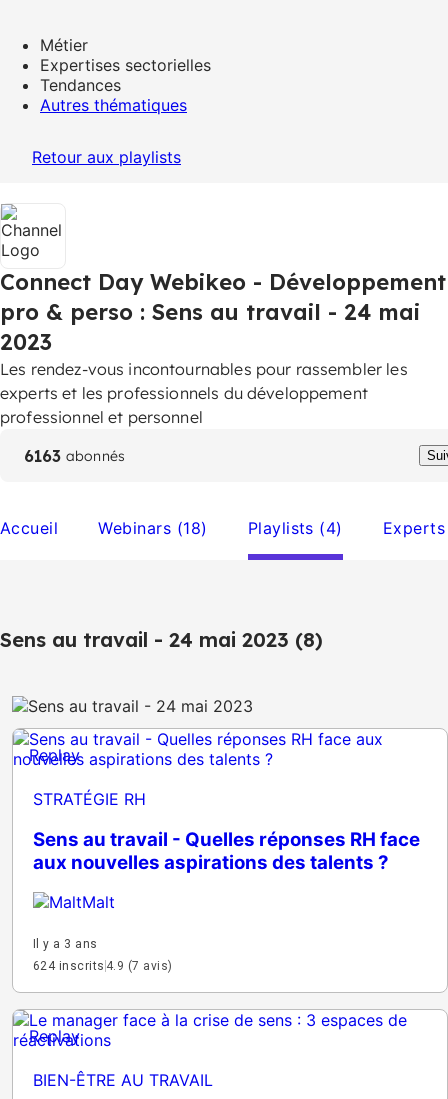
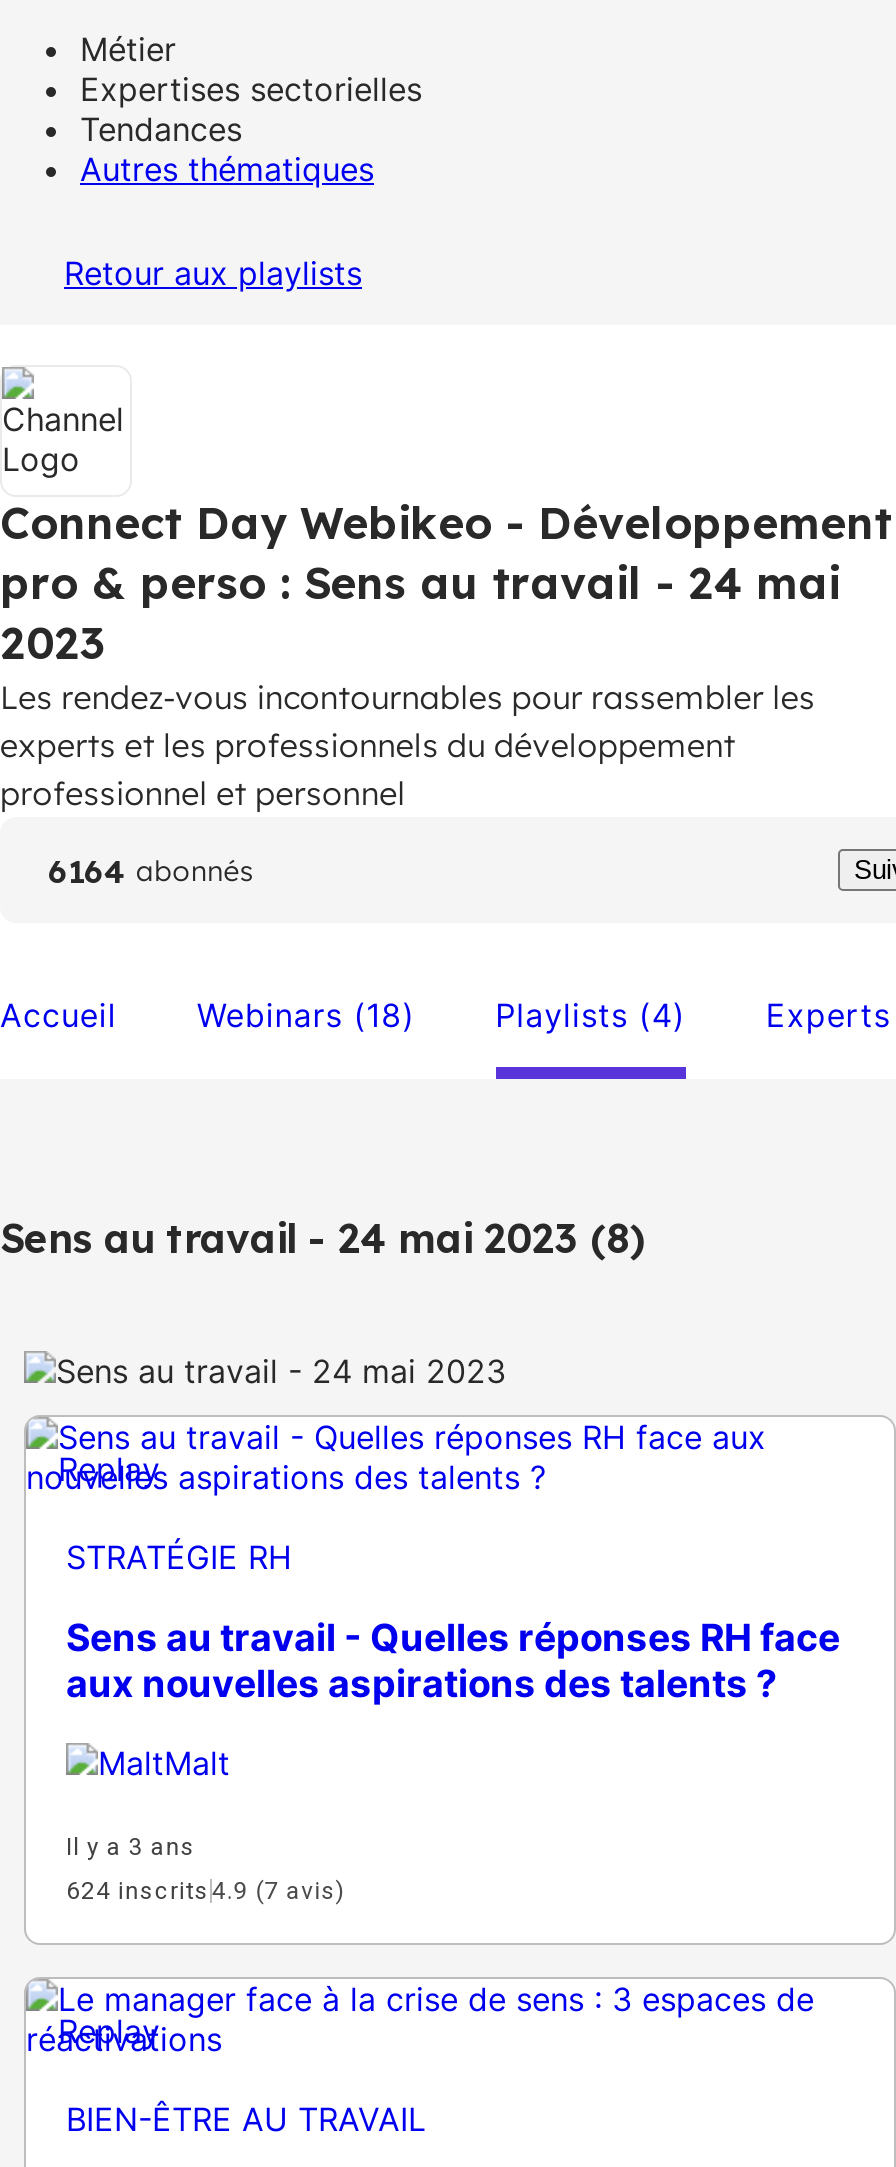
- 6163 abonnés
+ 6164 abonnés
